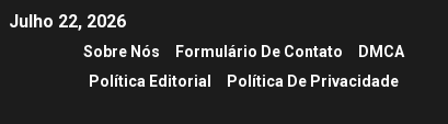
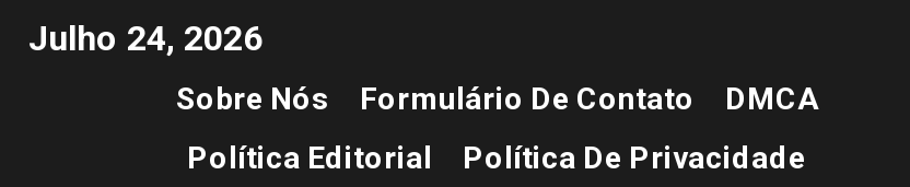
- Julho 22, 2026
+ Julho 24, 2026
